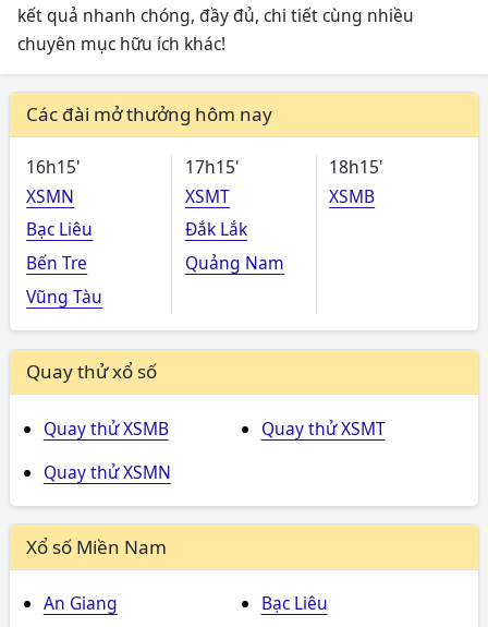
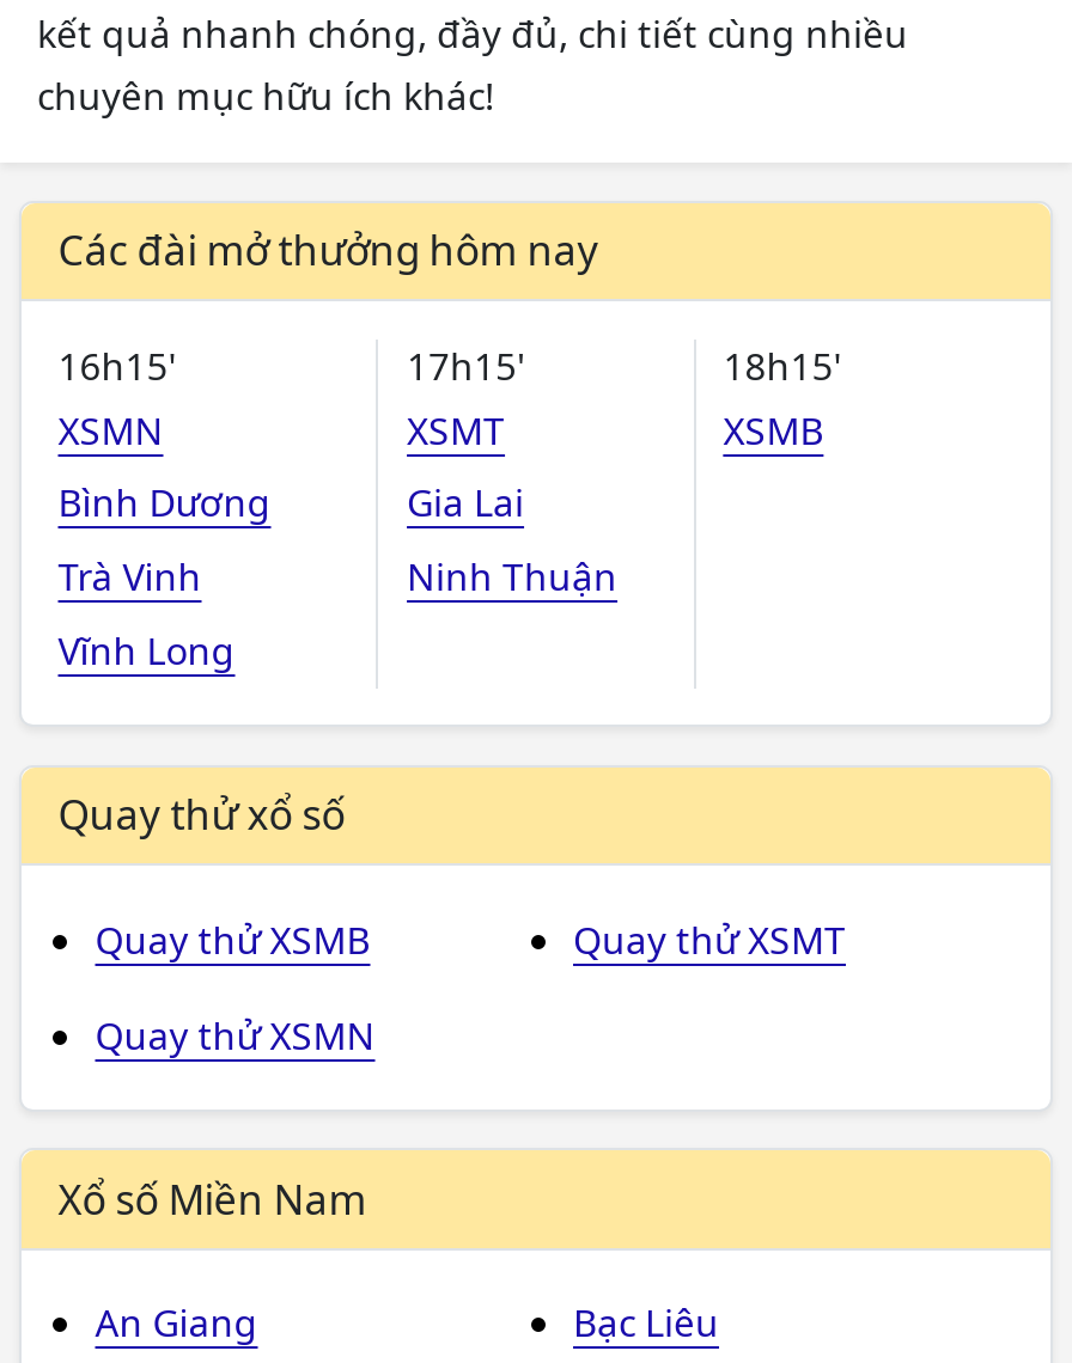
- Bạc Liêu
- Bến Tre
- Vũng Tàu
+ Bình Dương
+ Trà Vinh
+ Vĩnh Long

- Đắk Lắk
- Quảng Nam
+ Gia Lai
+ Ninh Thuận
